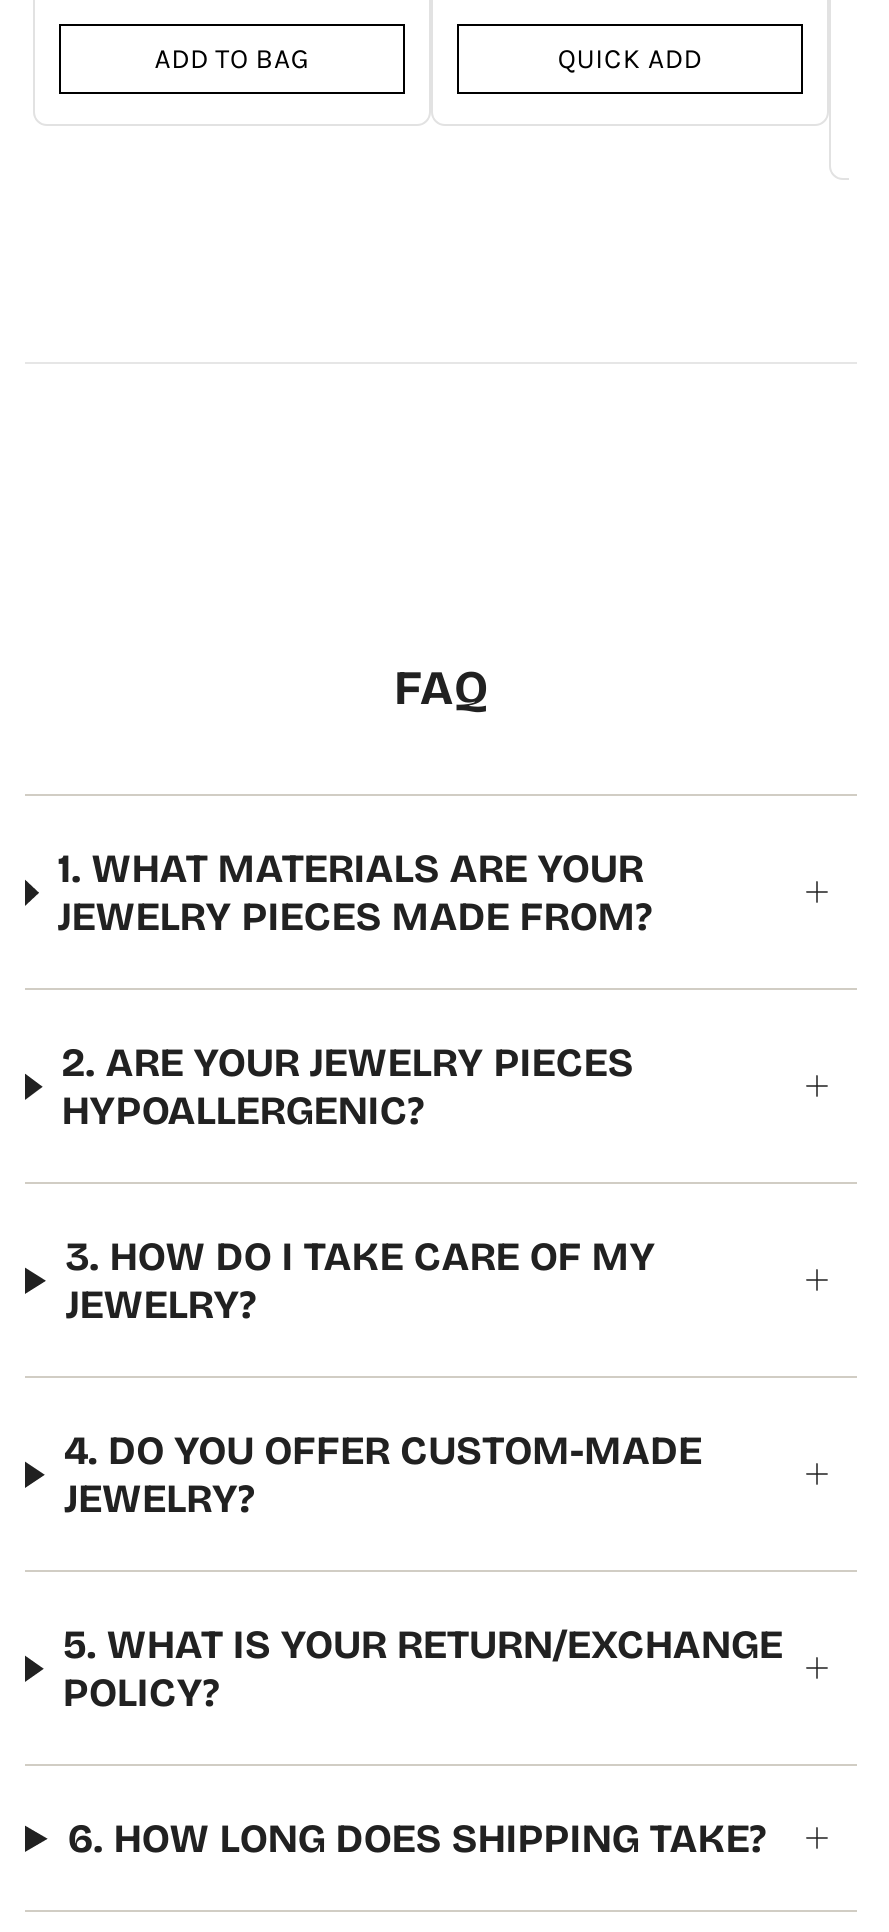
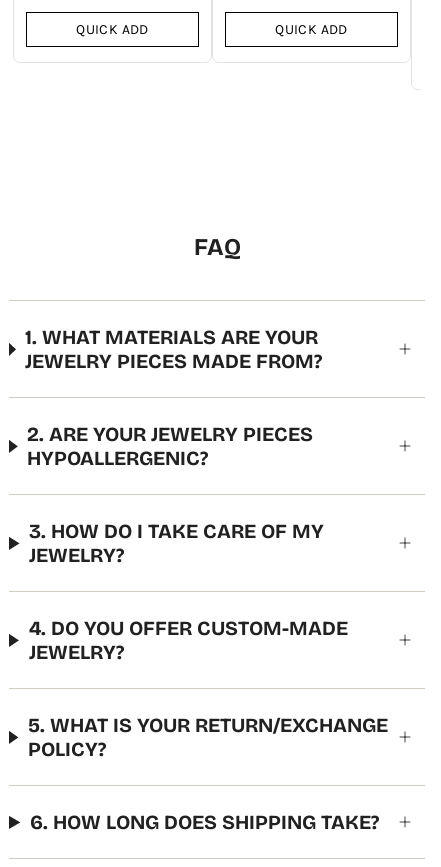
- ADD TO BAG
+ QUICK ADD
